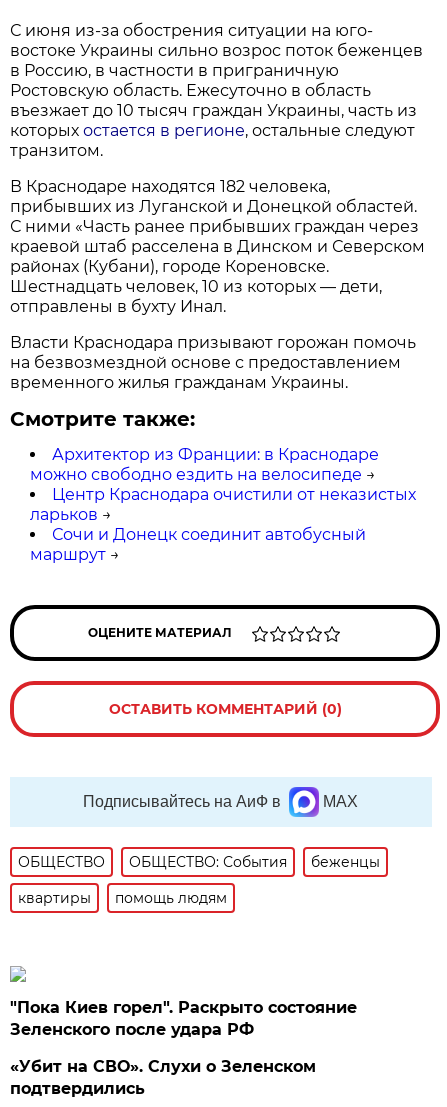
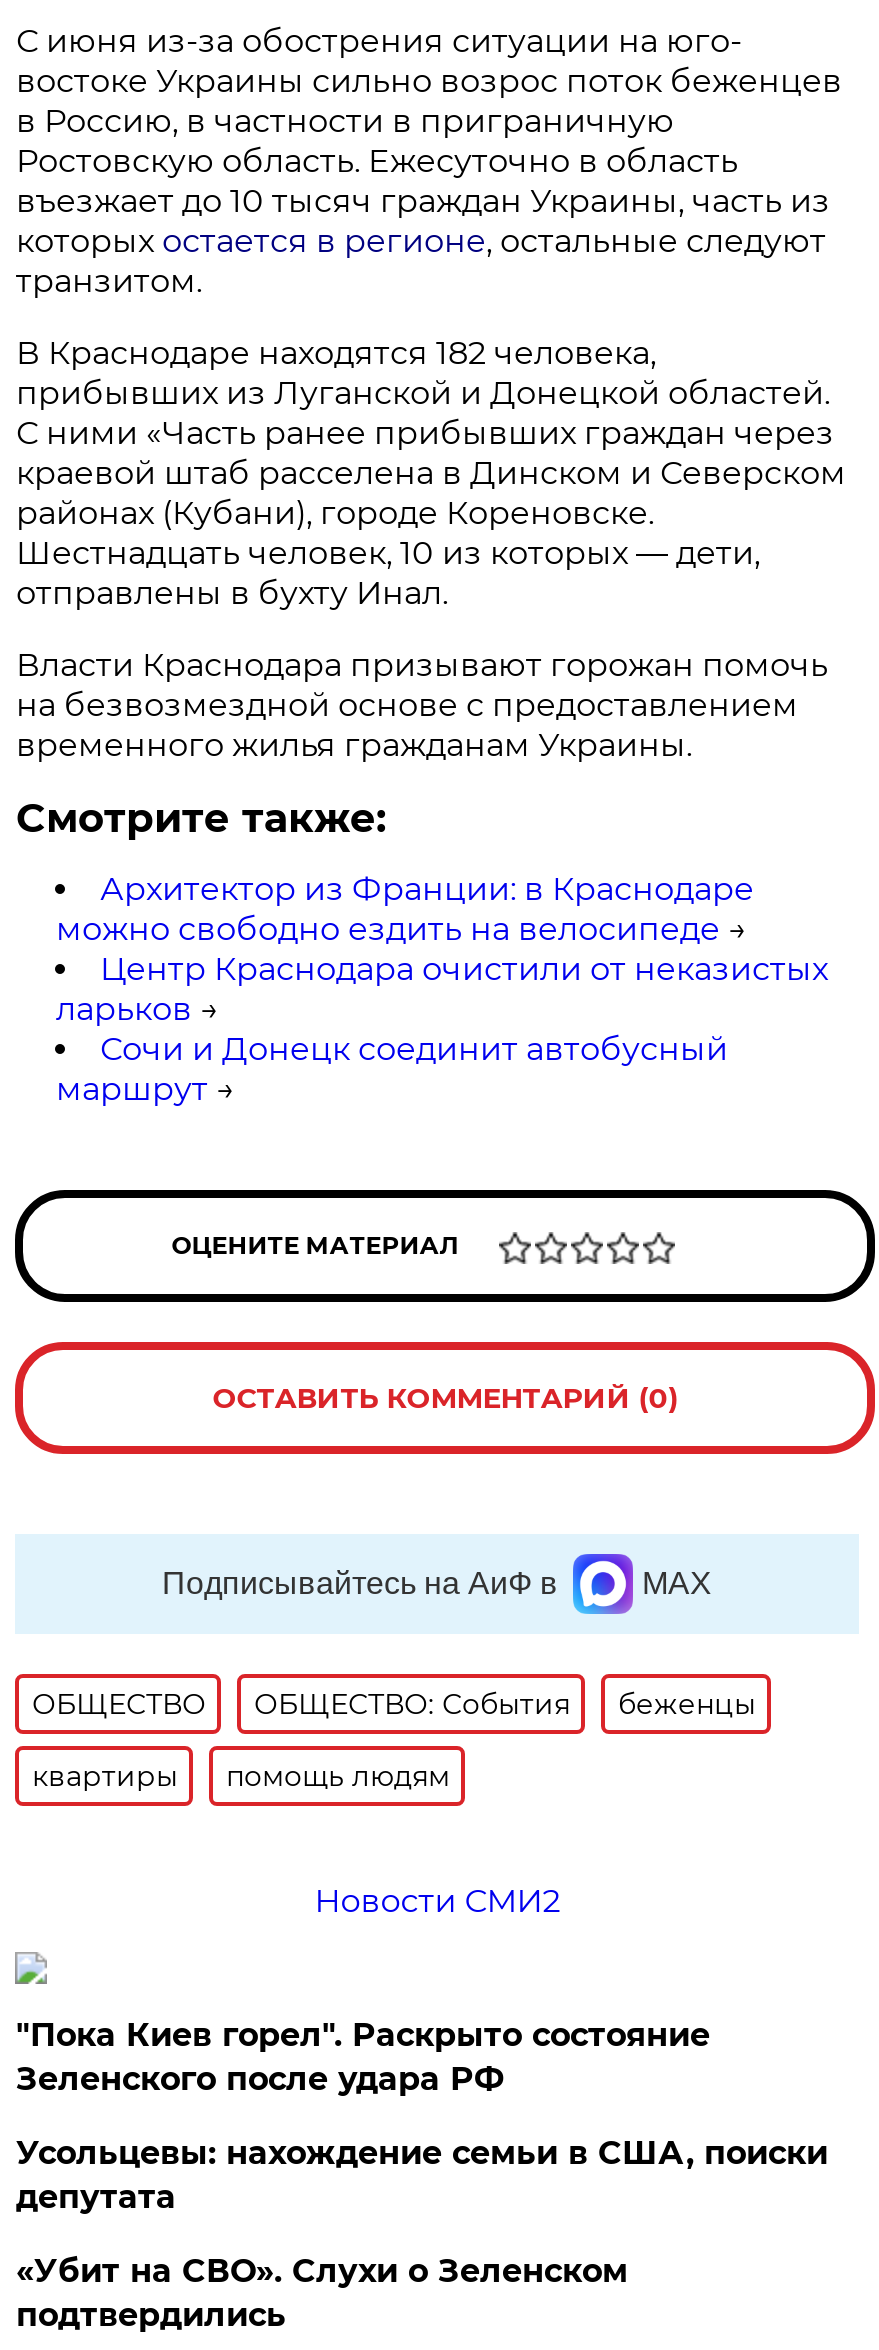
+ Новости СМИ2

+ Усольцевы: нахождение семьи в США, поиски
+ депутата
